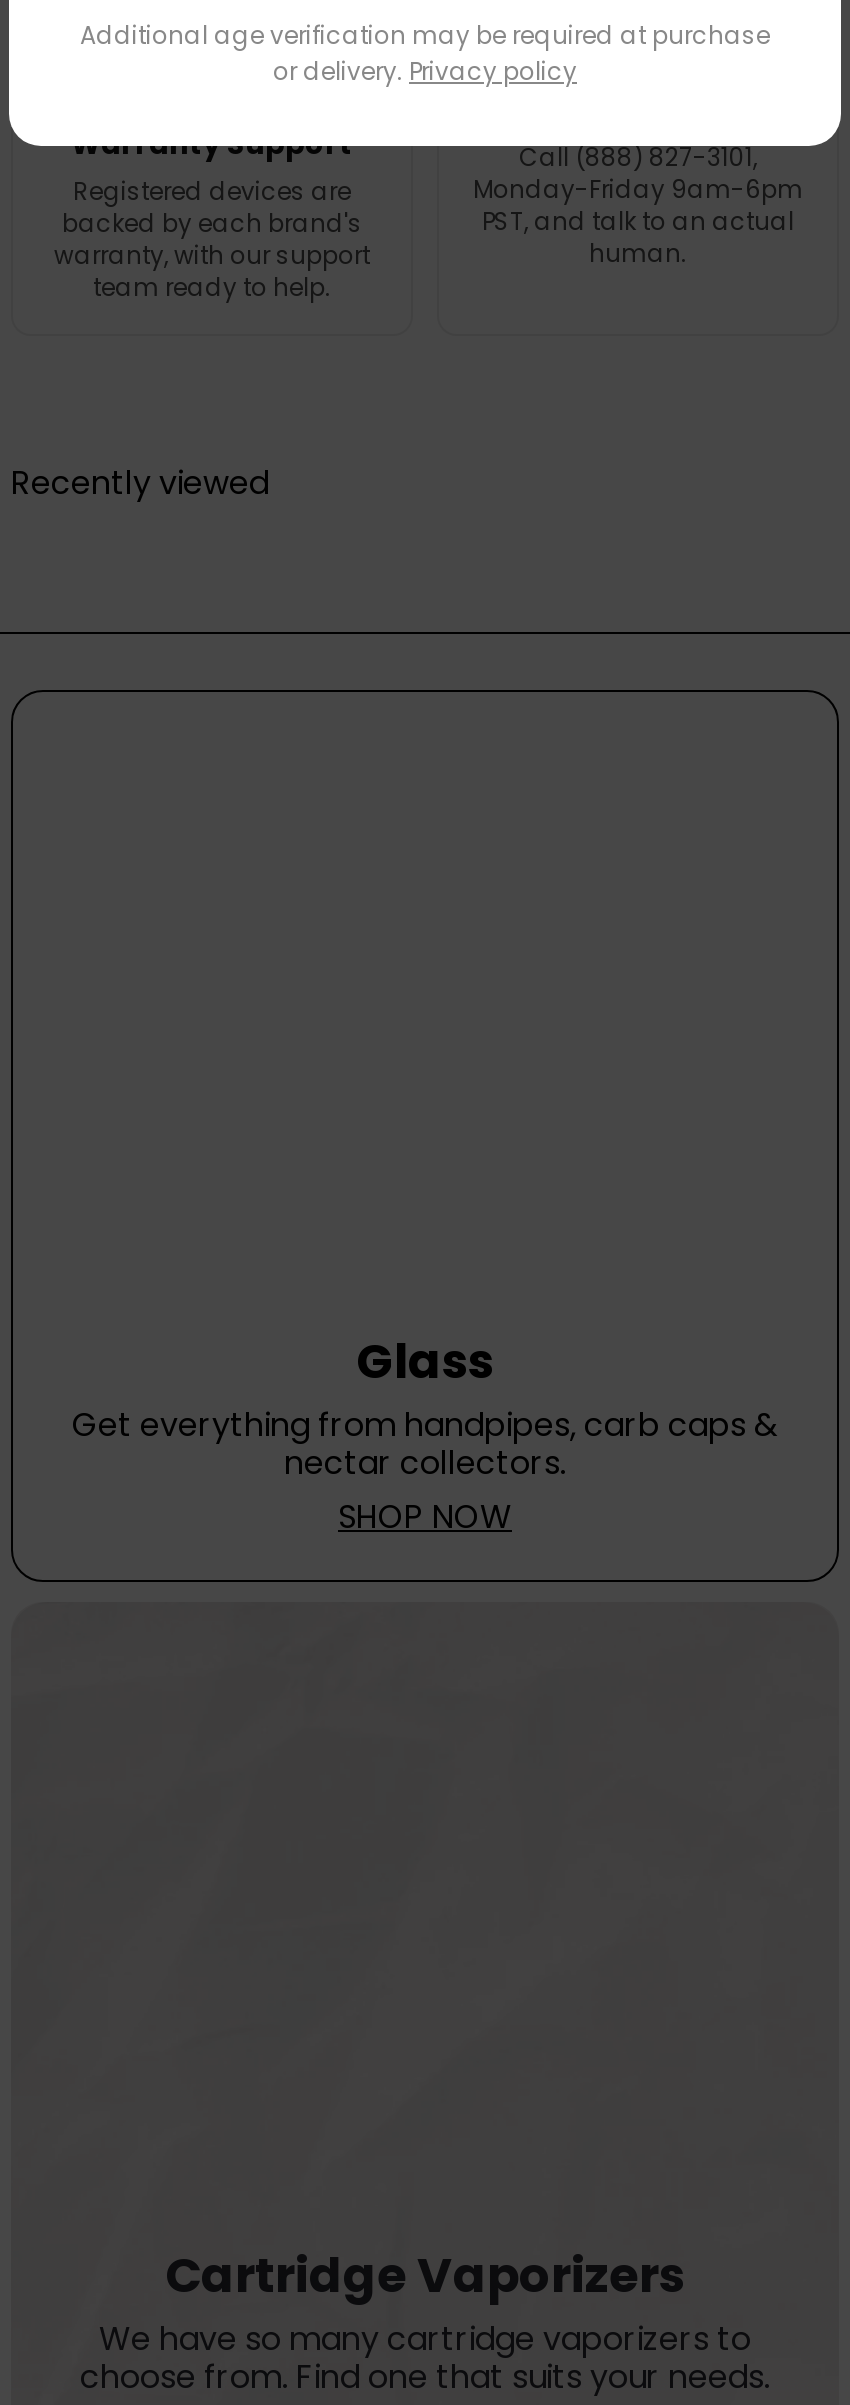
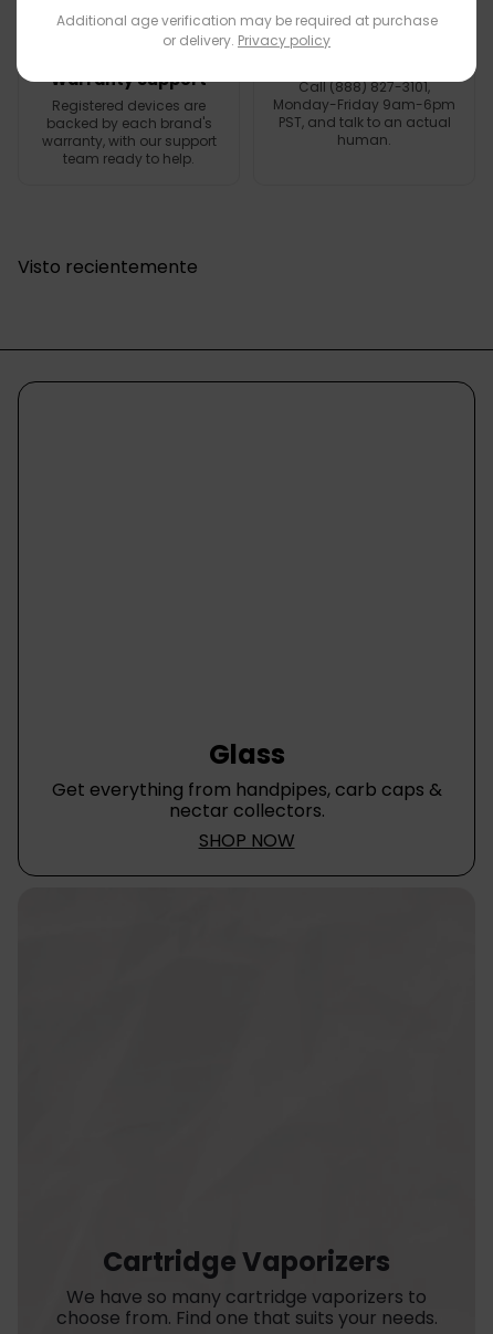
- Recently viewed
+ Visto recientemente
